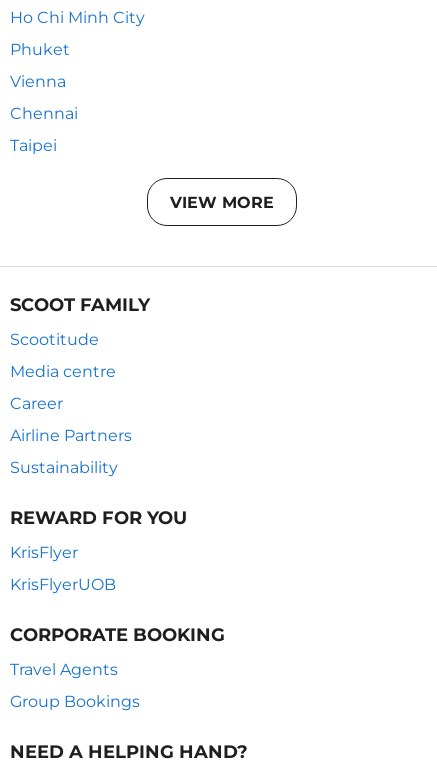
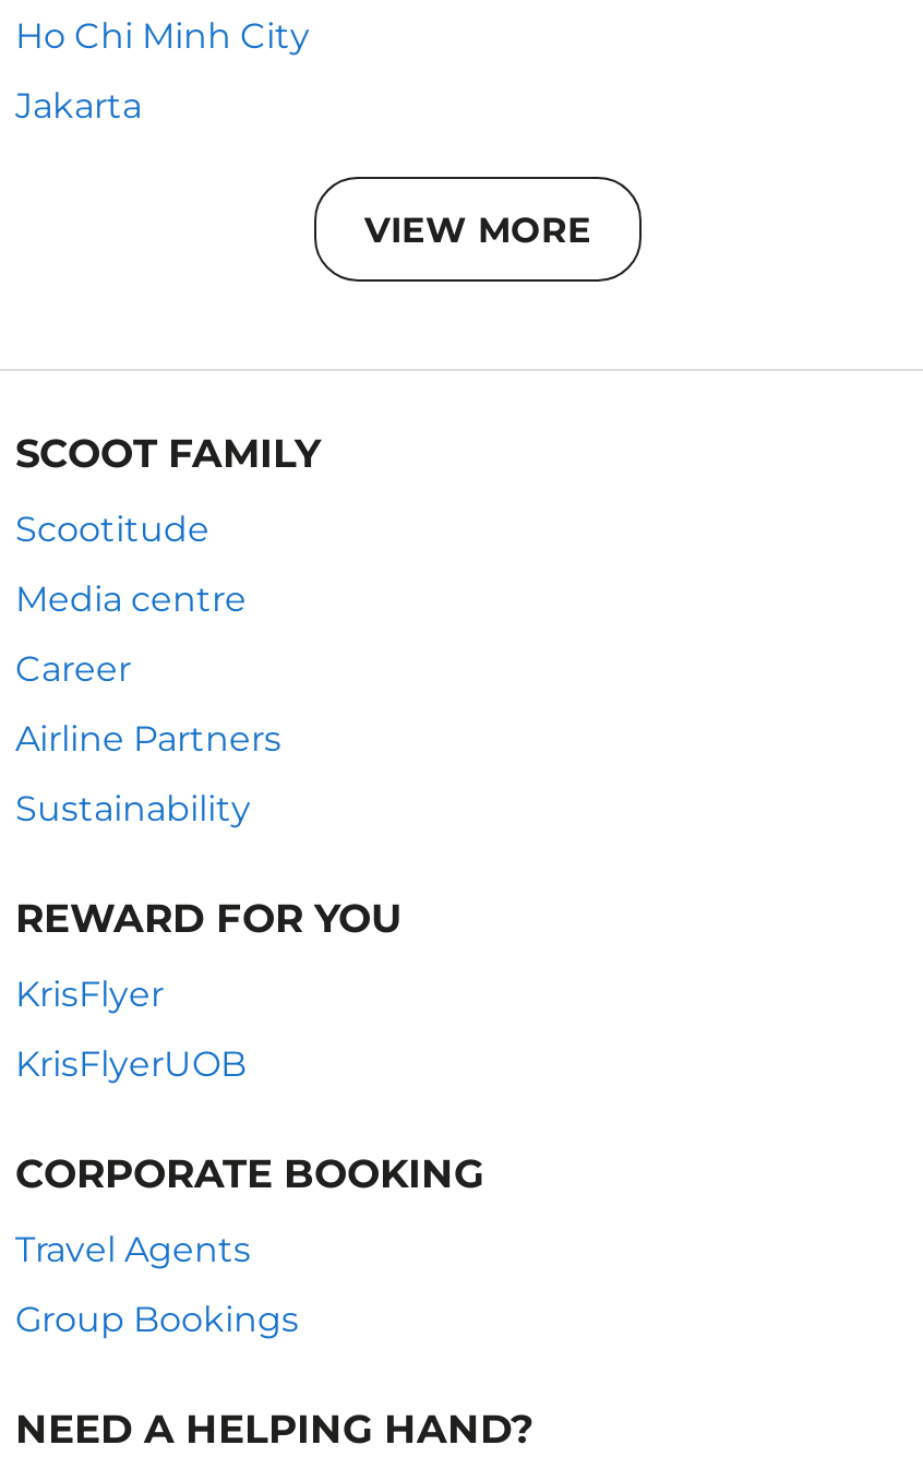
- Phuket
- Vienna
- Chennai
- Taipei
+ Jakarta
